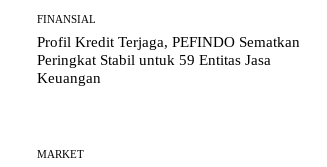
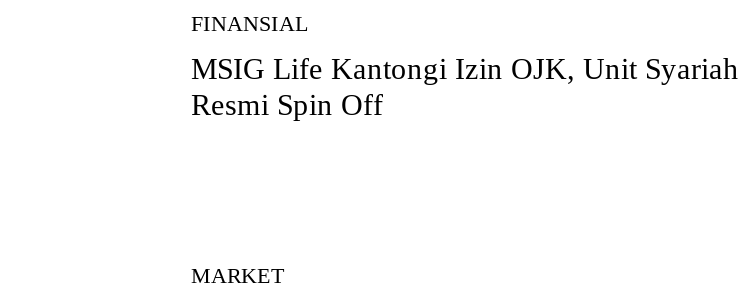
- Profil Kredit Terjaga, PEFINDO Sematkan
- Peringkat Stabil untuk 59 Entitas Jasa
- Keuangan
+ MSIG Life Kantongi Izin OJK, Unit Syariah
+ Resmi Spin Off
